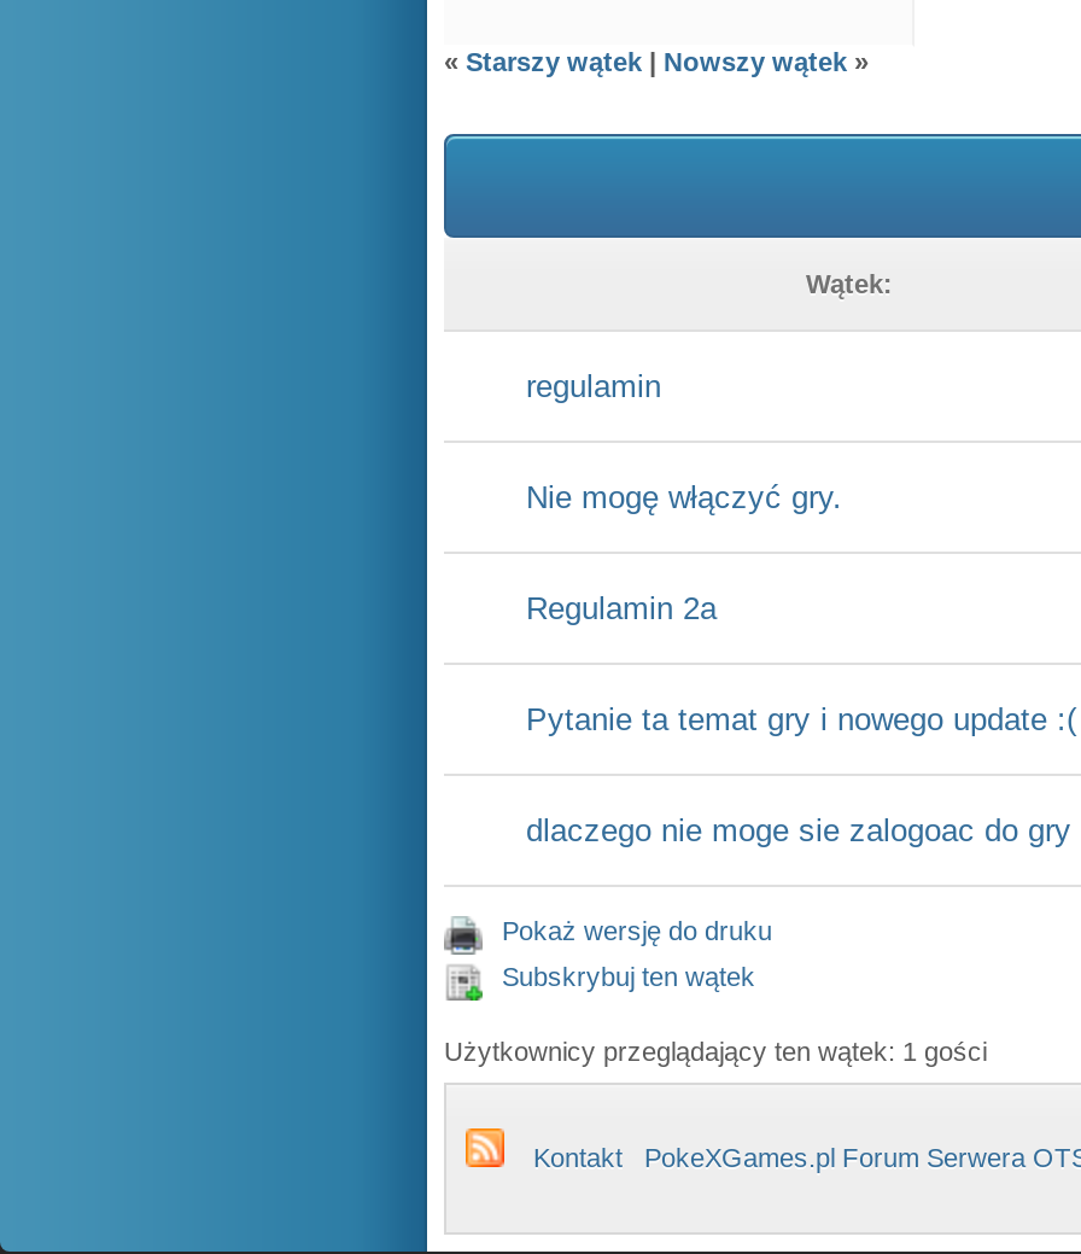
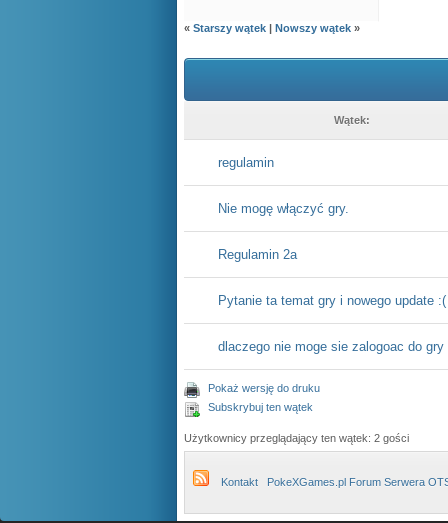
- Użytkownicy przeglądający ten wątek: 1 gości
+ Użytkownicy przeglądający ten wątek: 2 gości
